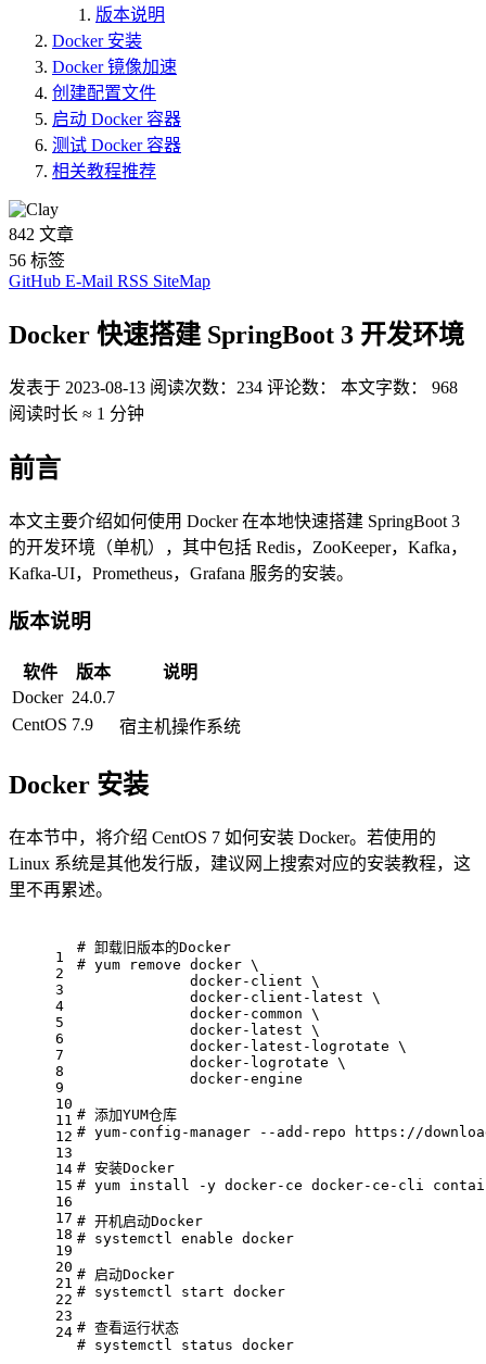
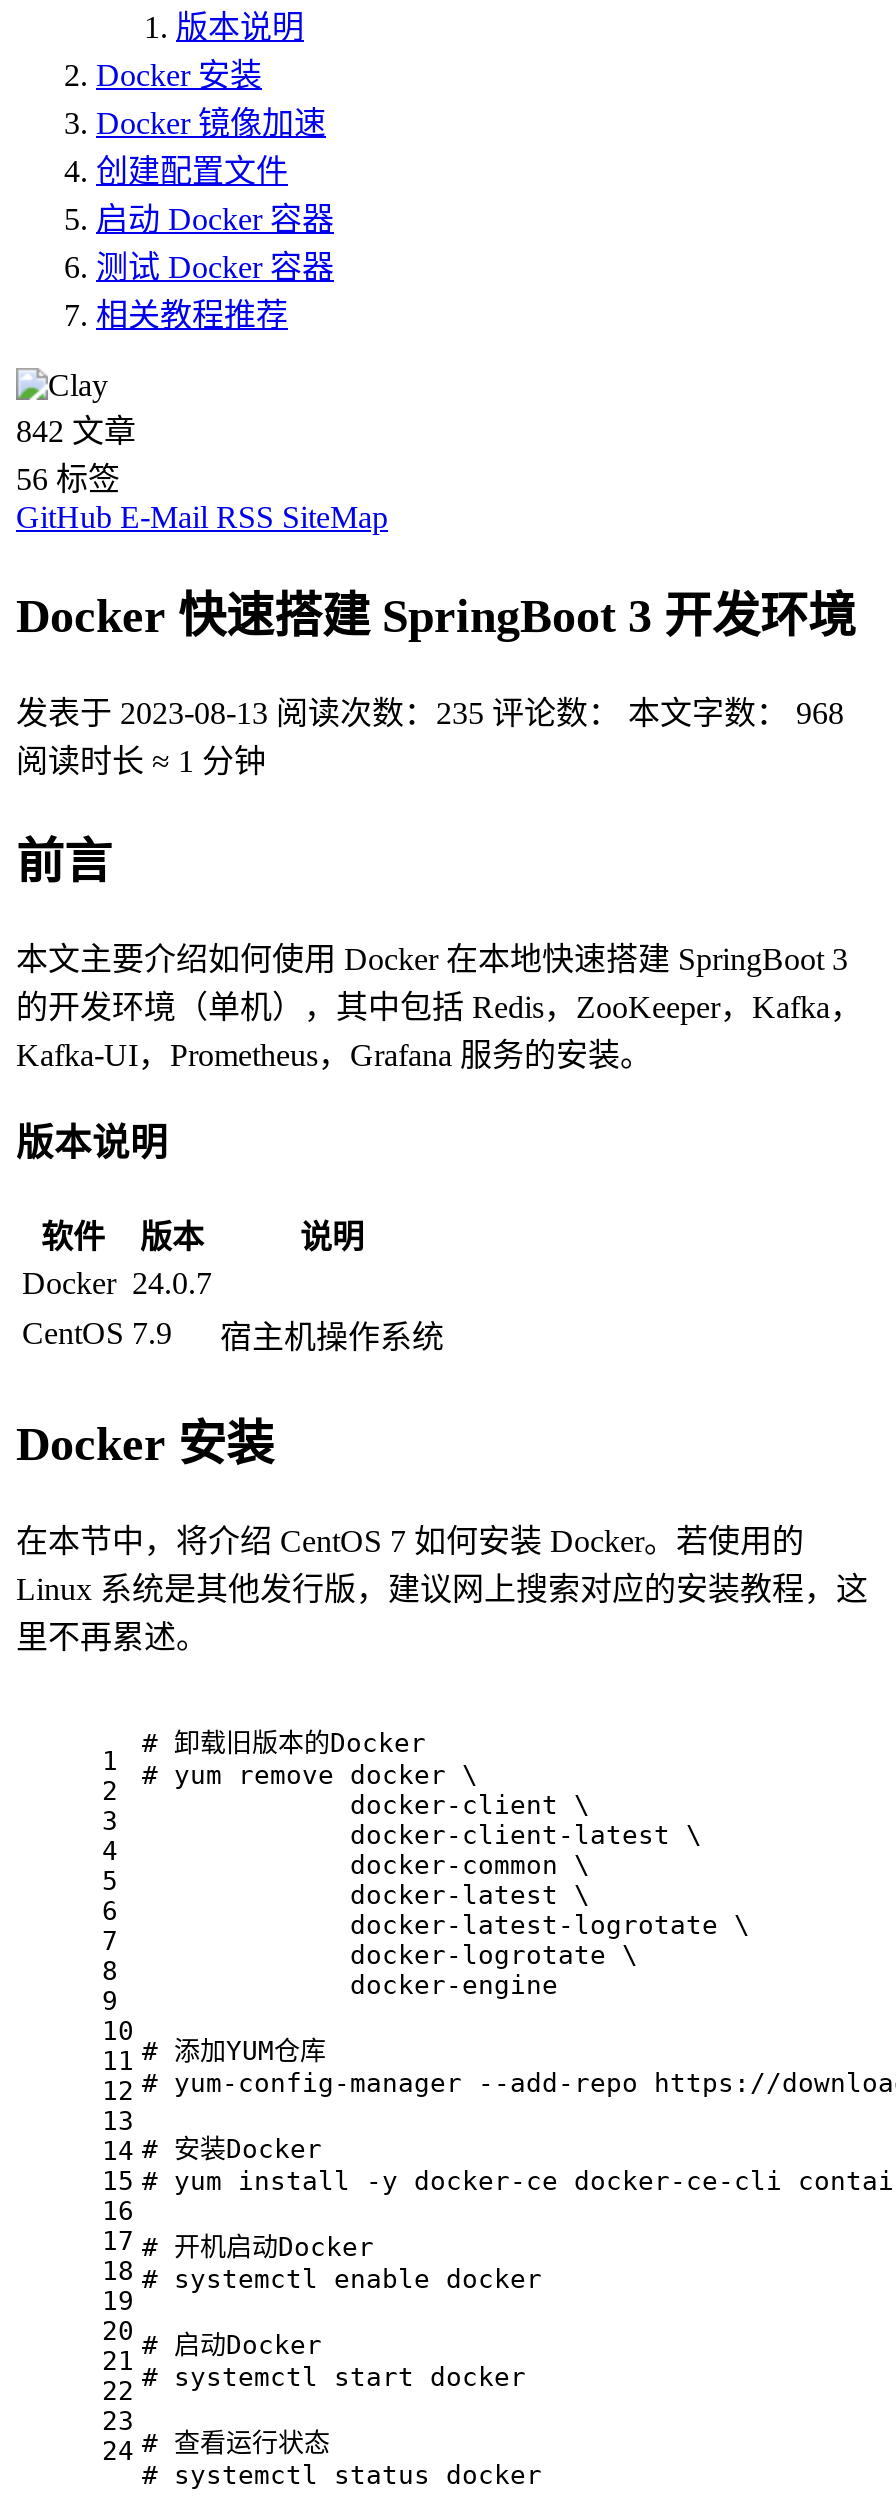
- 发表于 2023-08-13 阅读次数：234 评论数： 本文字数： 968
+ 发表于 2023-08-13 阅读次数：235 评论数： 本文字数： 968
